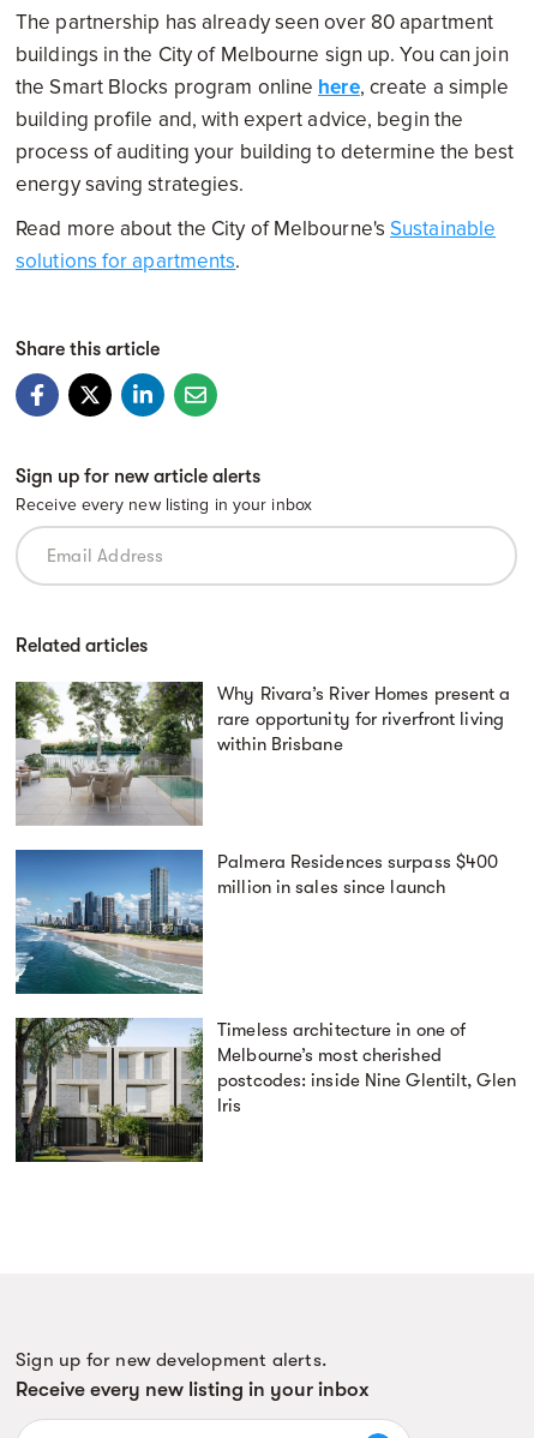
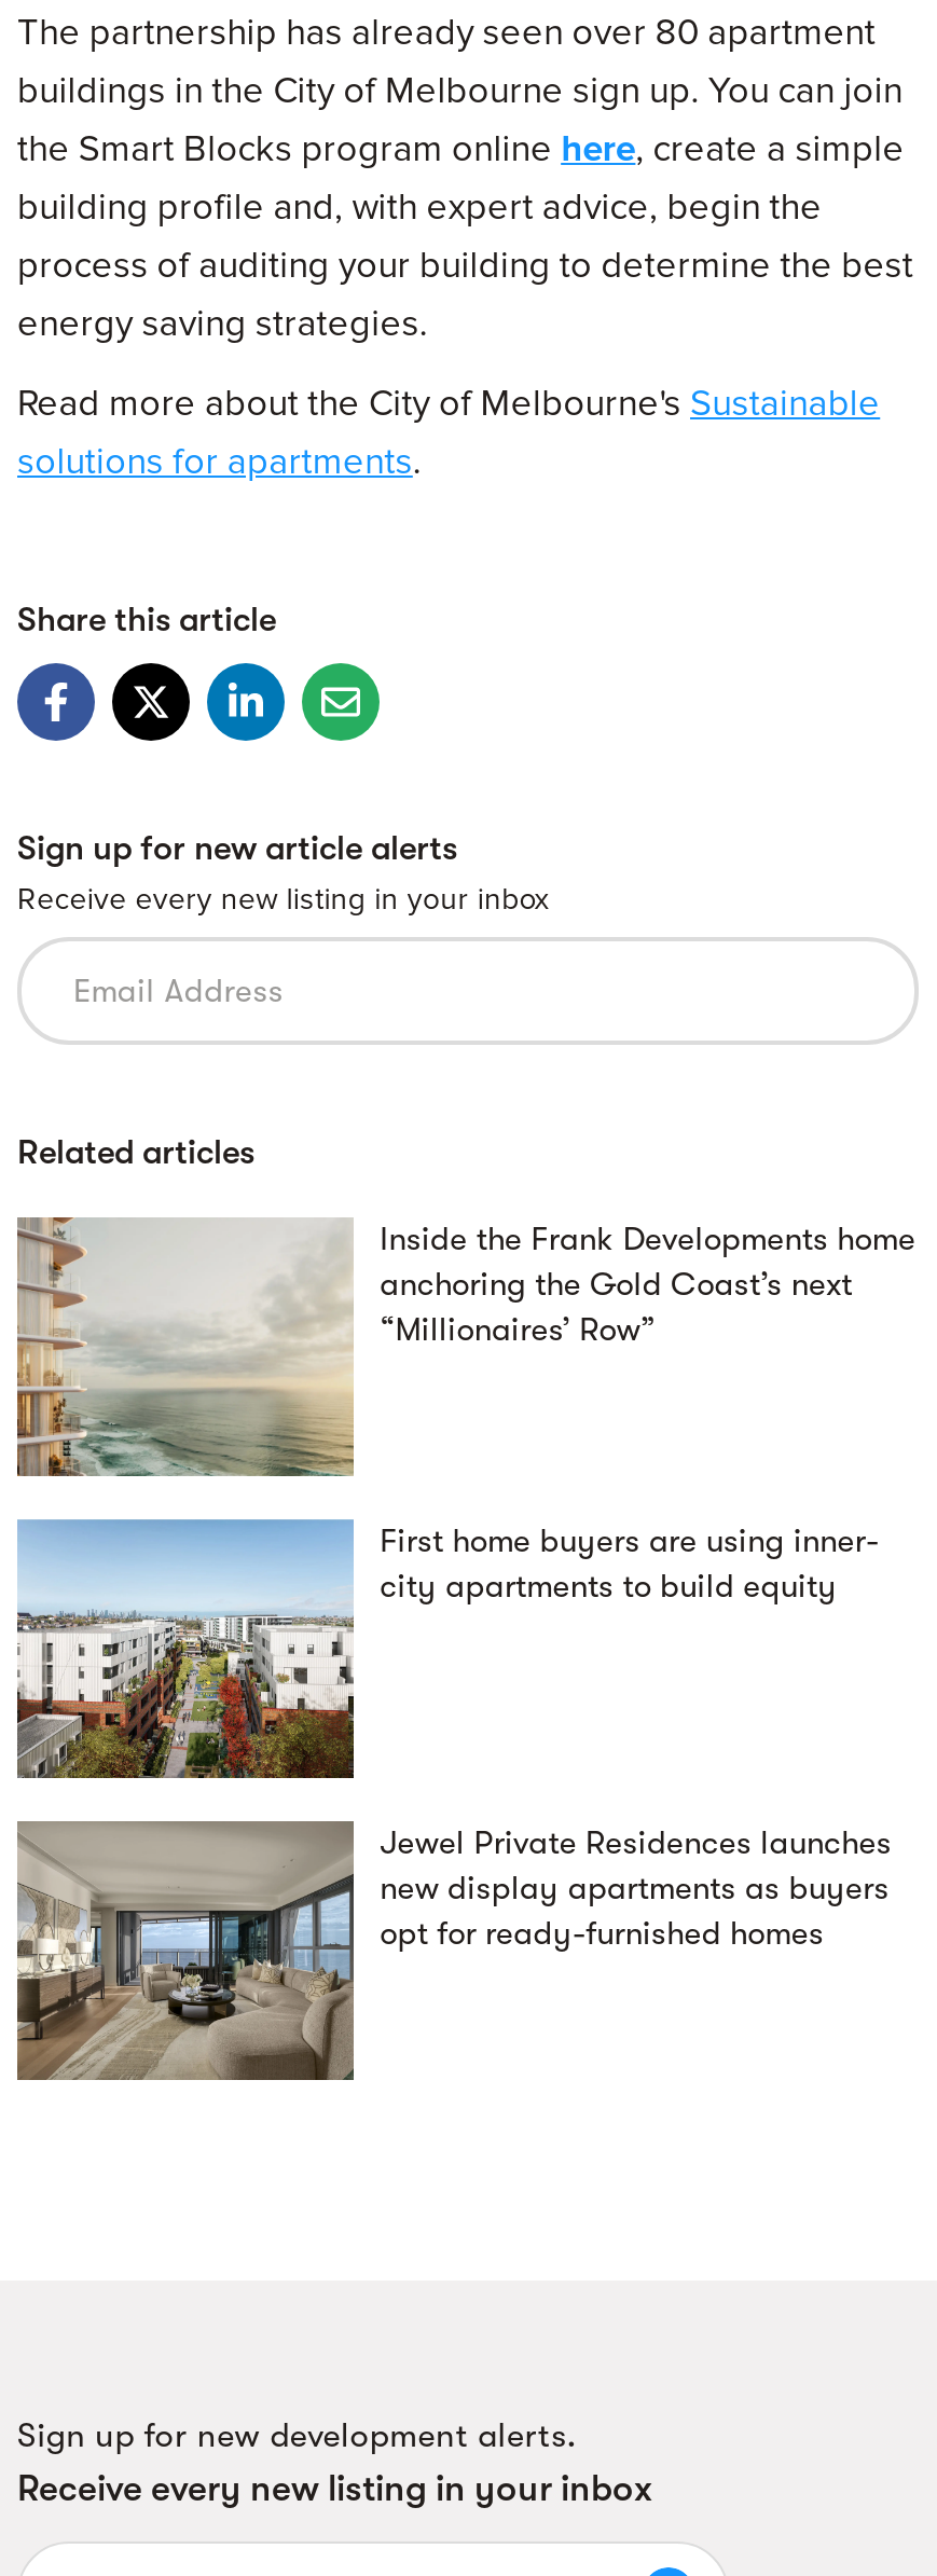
- [image]
- Why Rivara’s River Homes present a
- rare opportunity for riverfront living
- within Brisbane
+ [image]
+ Inside the Frank Developments home
+ anchoring the Gold Coast’s next
+ “Millionaires’ Row”

- [image]
- Palmera Residences surpass $400
- million in sales since launch
+ [image]
+ First home buyers are using inner-
+ city apartments to build equity

- [image]
- Timeless architecture in one of
- Melbourne’s most cherished
- postcodes: inside Nine Glentilt, Glen
- Iris
+ [image]
+ Jewel Private Residences launches
+ new display apartments as buyers
+ opt for ready-furnished homes
